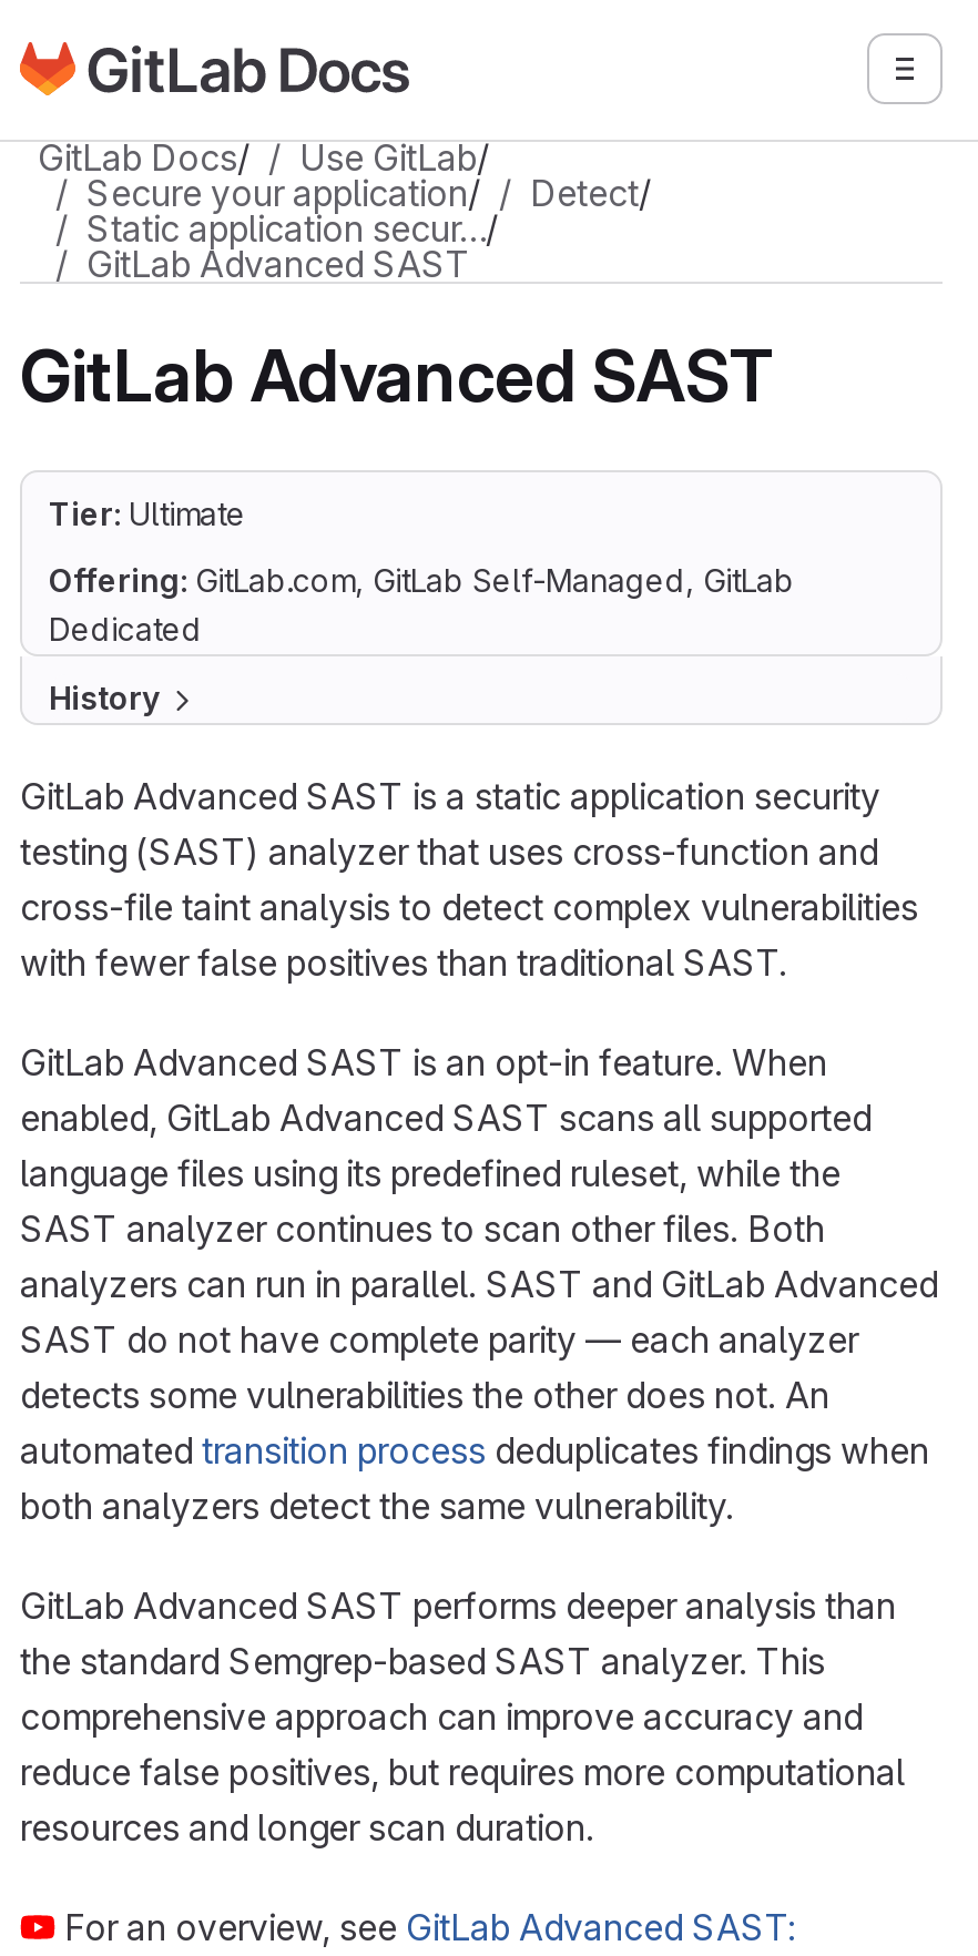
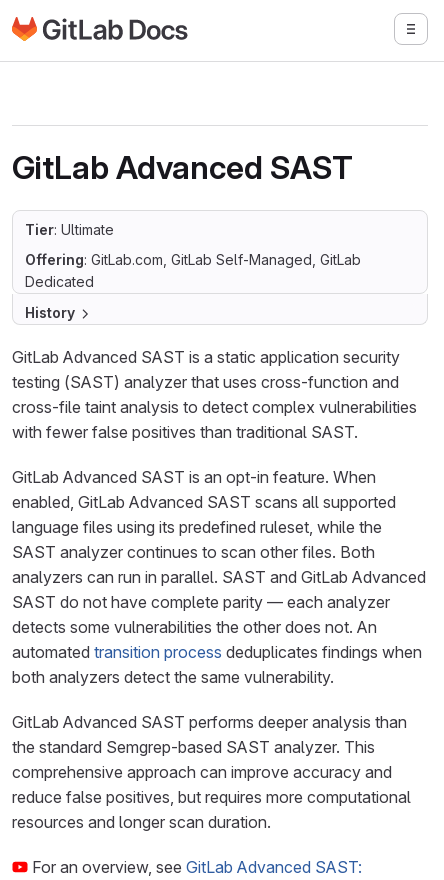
- GitLab Docs/
- Use GitLab/
- Secure your application/
- Detect/
- Static application secur…/
- GitLab Advanced SAST
